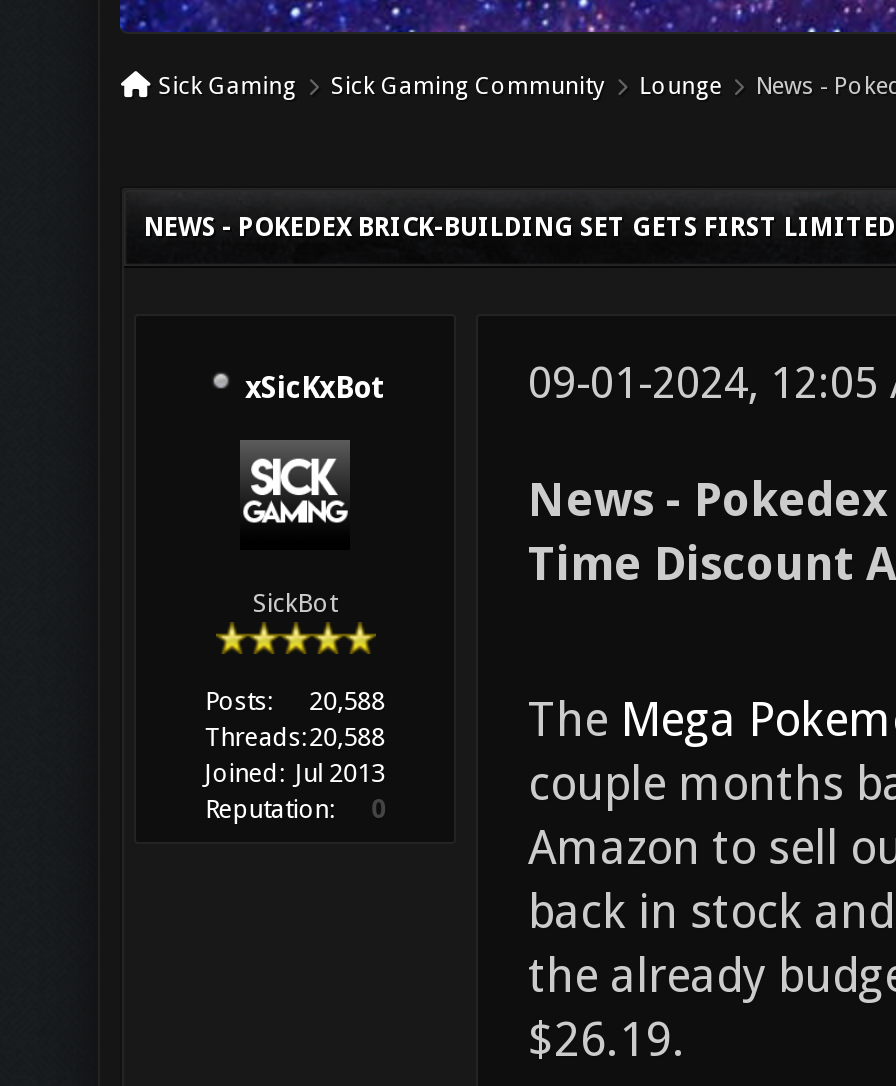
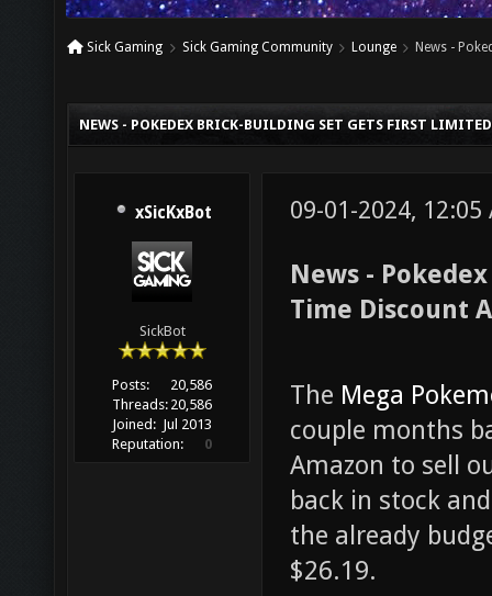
- Posts: 20,588
+ Posts: 20,586

- Threads: 20,588
+ Threads: 20,586
